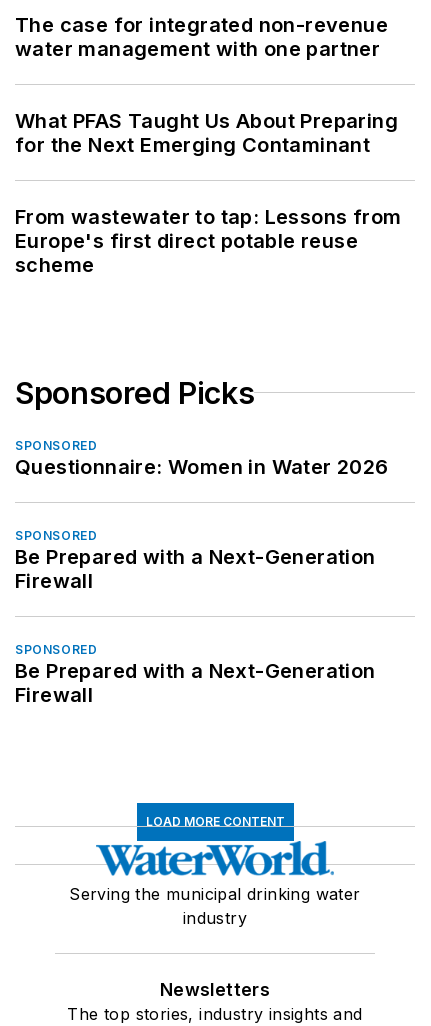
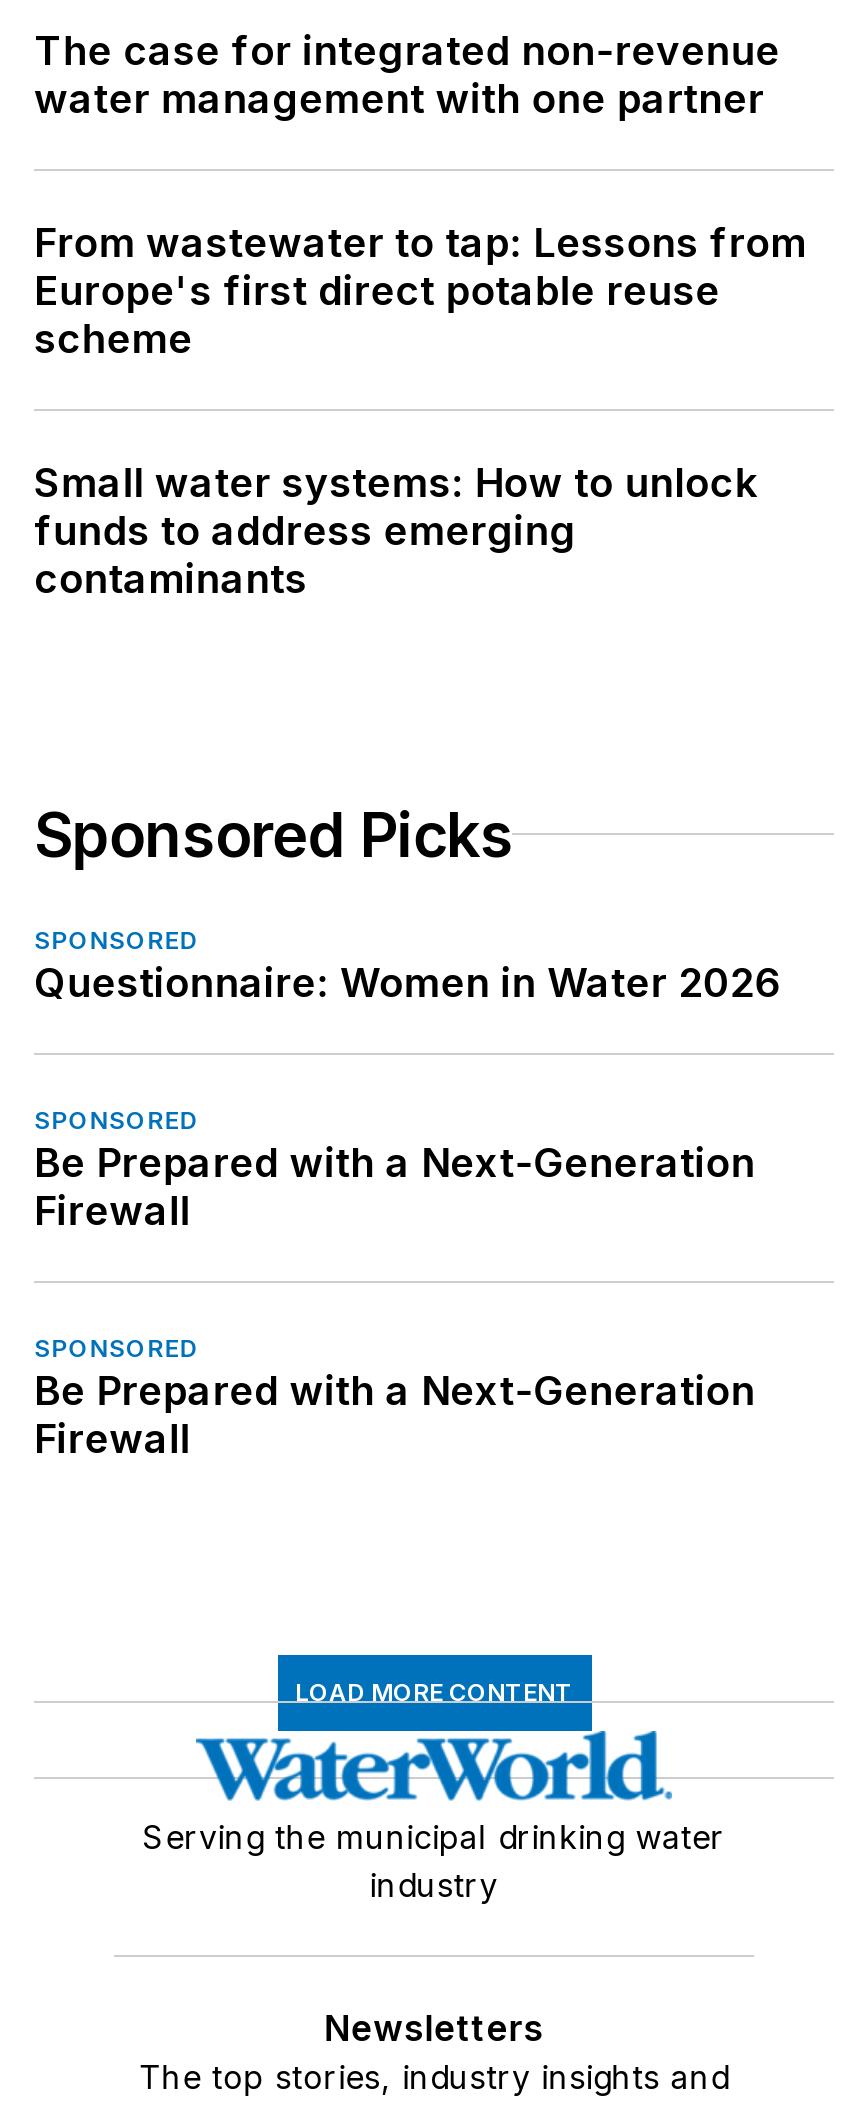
- What PFAS Taught Us About Preparing
- for the Next Emerging Contaminant

moved up: From wastewater to tap: Lessons from | Europe's first direct potable reuse | scheme

+ Small water systems: How to unlock
+ funds to address emerging
+ contaminants
